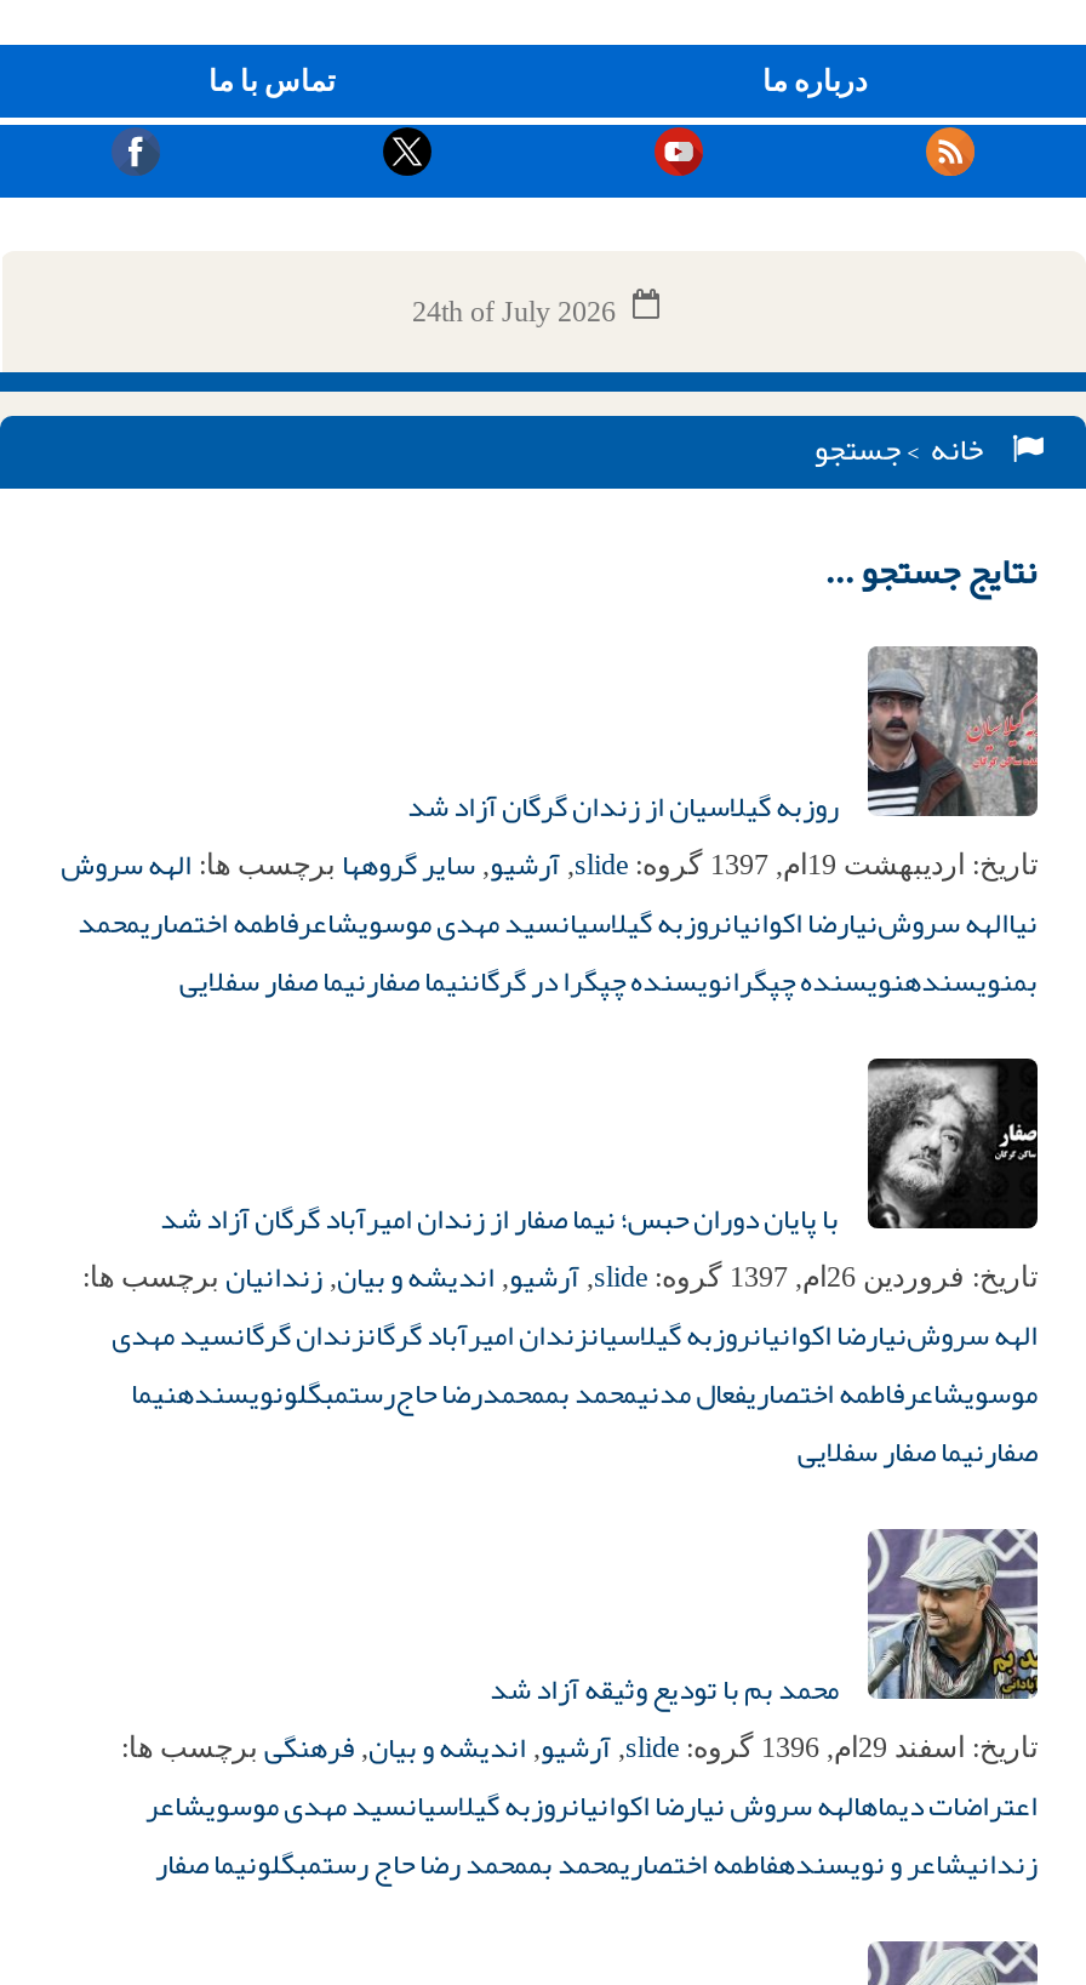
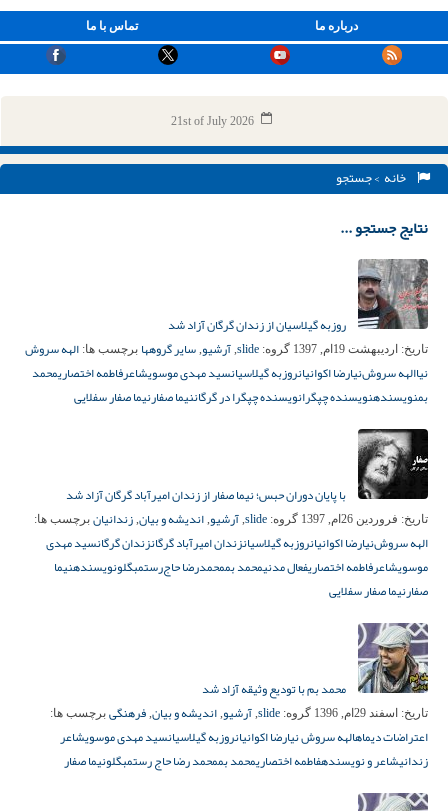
- 24th of July 2026
+ 21st of July 2026
